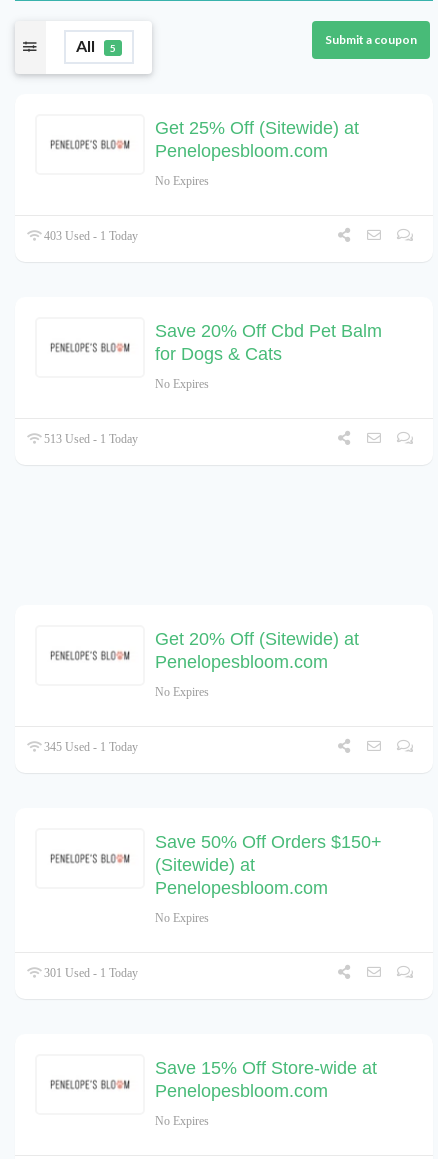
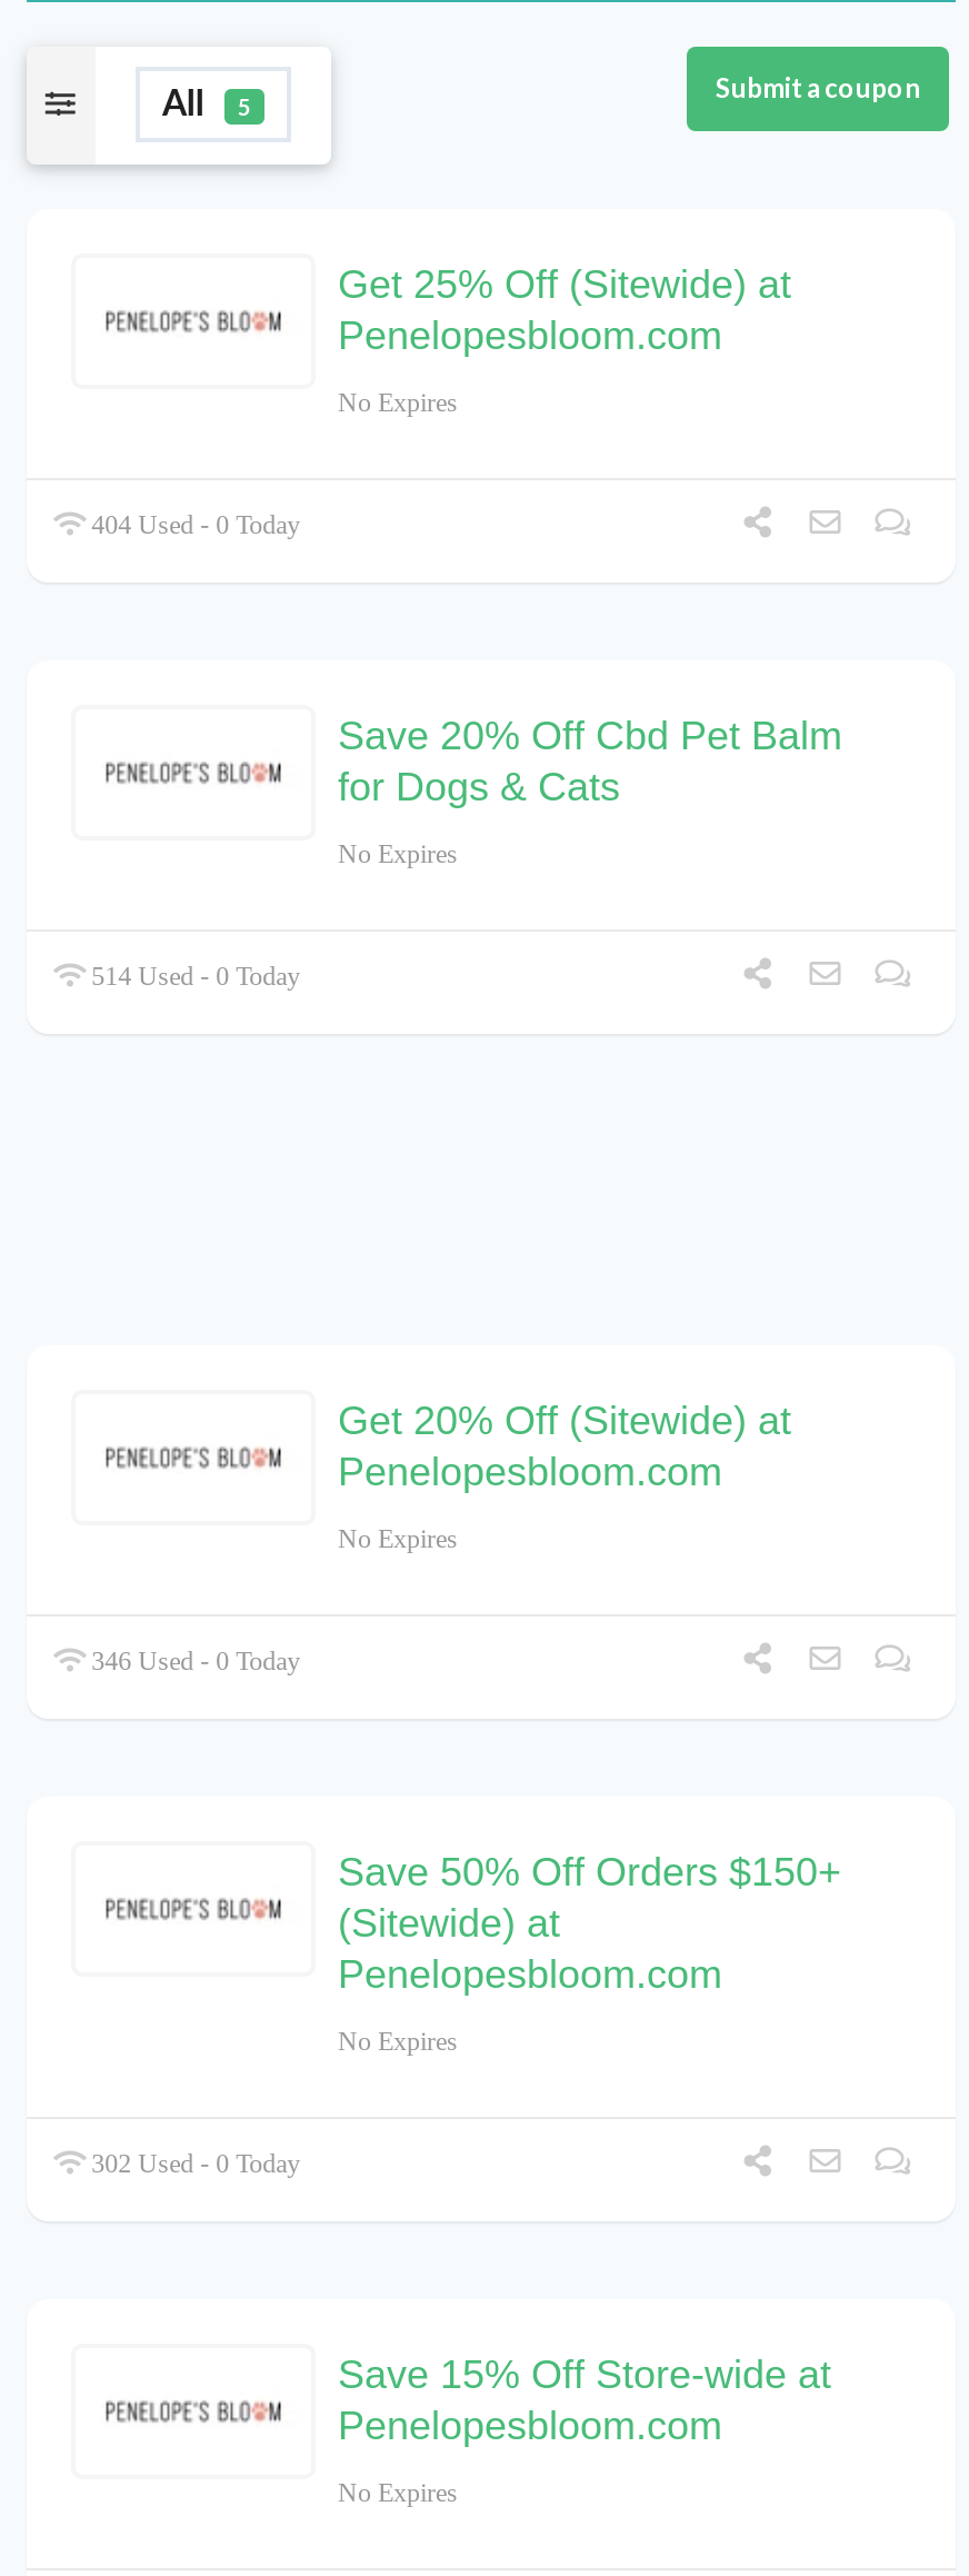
- 403 Used - 1 Today
+ 404 Used - 0 Today

- 513 Used - 1 Today
+ 514 Used - 0 Today

- 345 Used - 1 Today
+ 346 Used - 0 Today

- 301 Used - 1 Today
+ 302 Used - 0 Today
